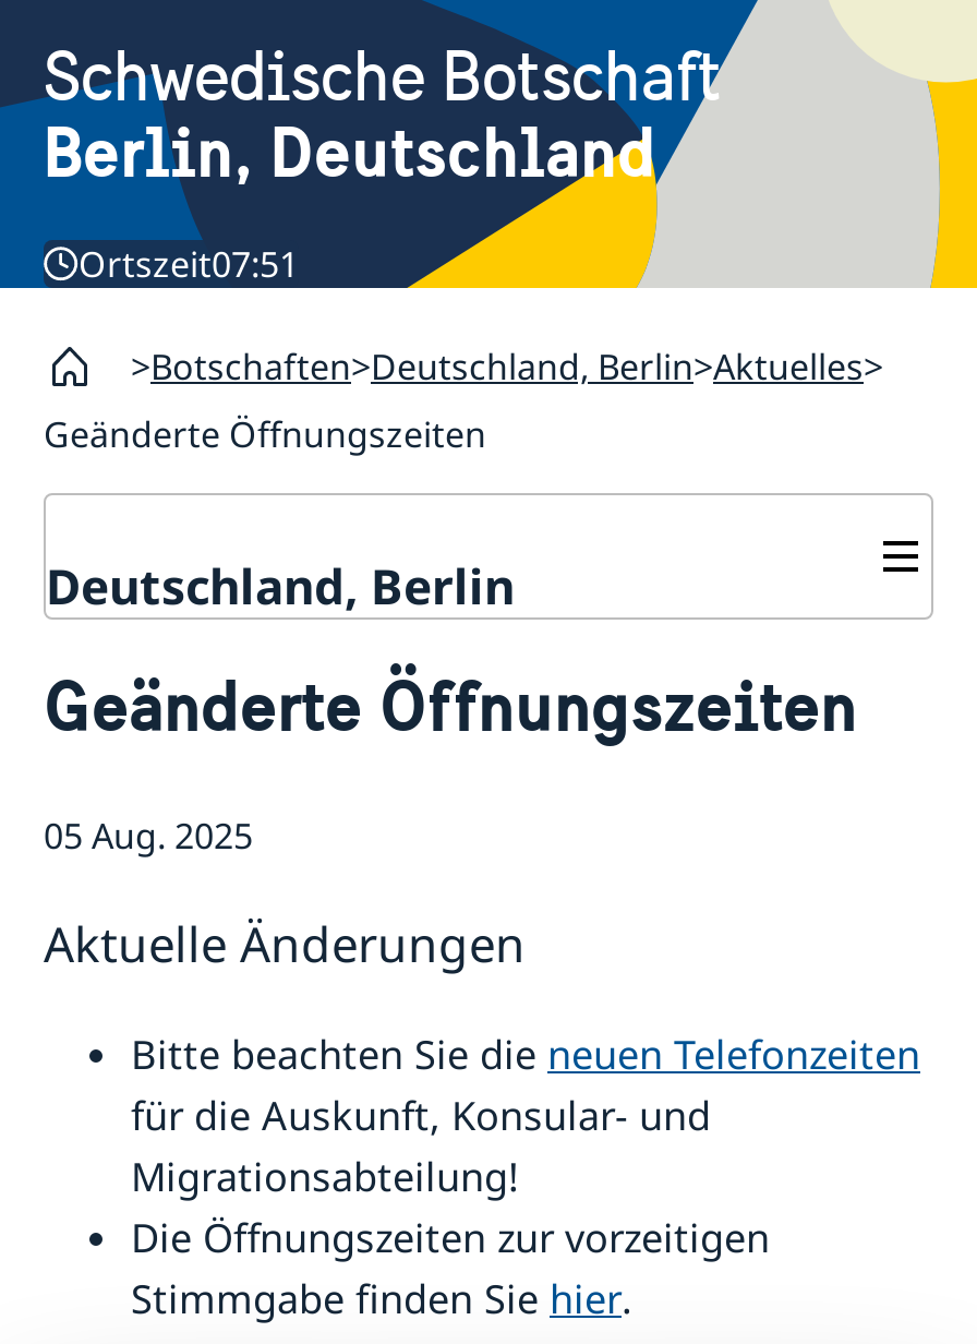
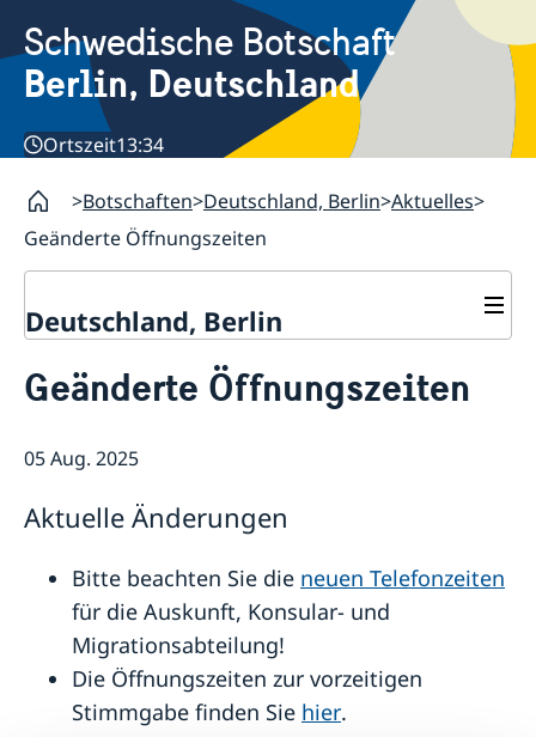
- Ortszeit07:51
+ Ortszeit13:34
